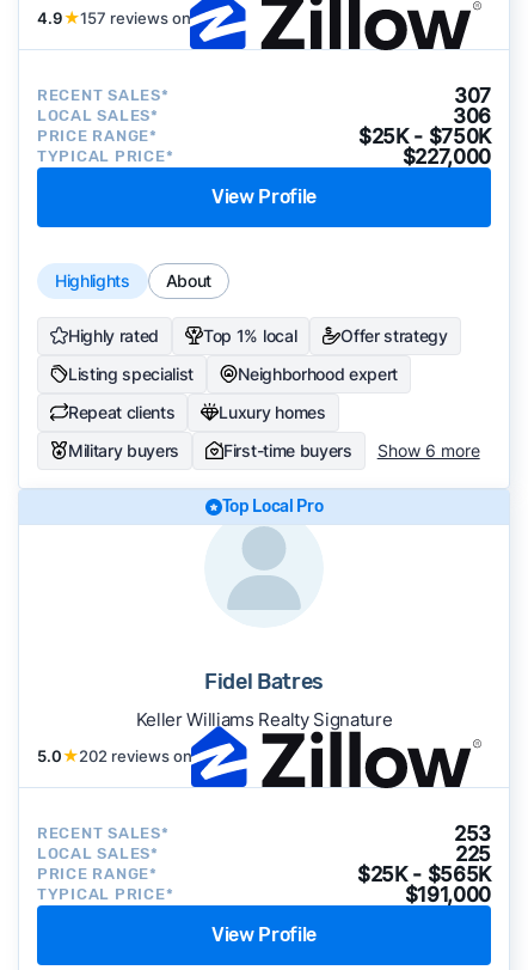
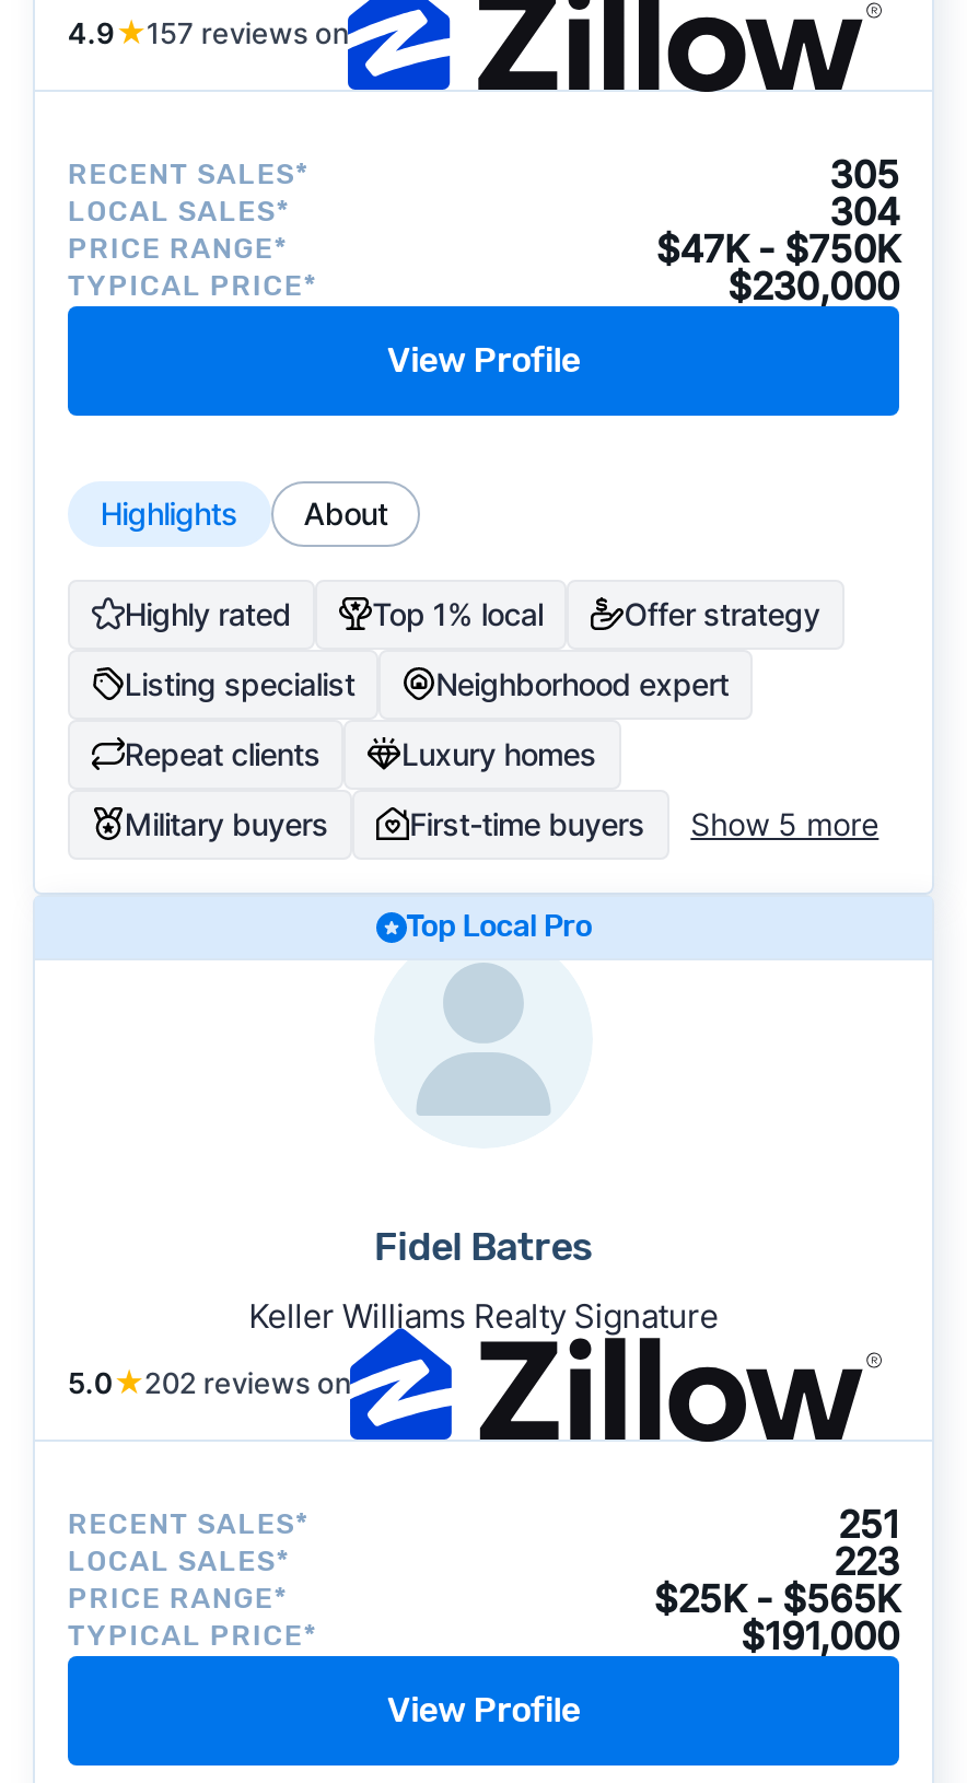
- 307
+ 305

- 306
+ 304

- $25K - $750K
+ $47K - $750K

- $227,000
+ $230,000

- First-time buyers Show 6 more
+ First-time buyers Show 5 more

- 253
+ 251

- 225
+ 223
